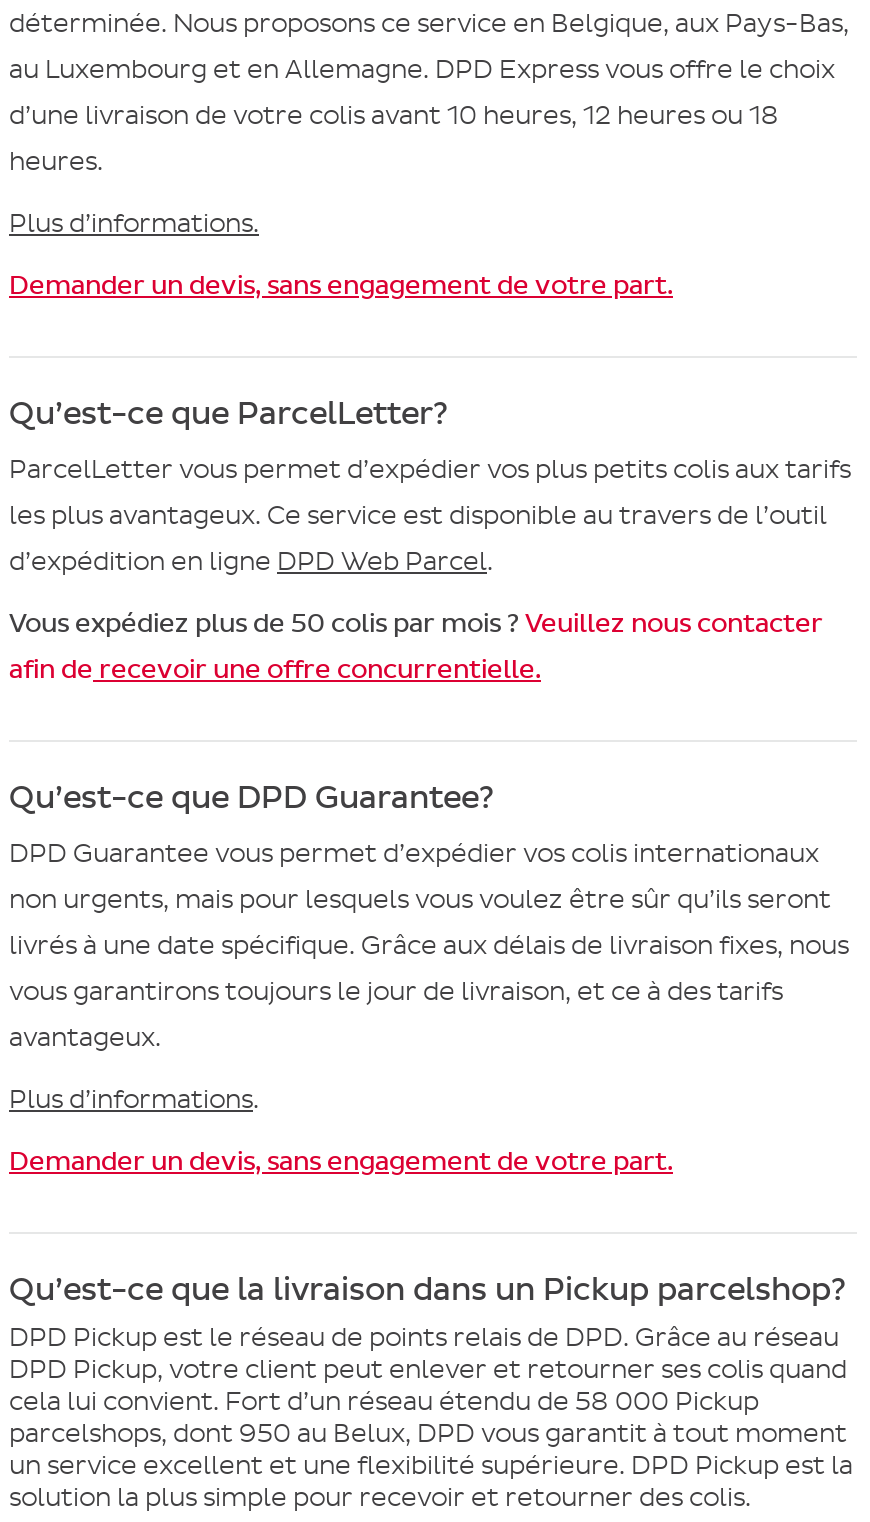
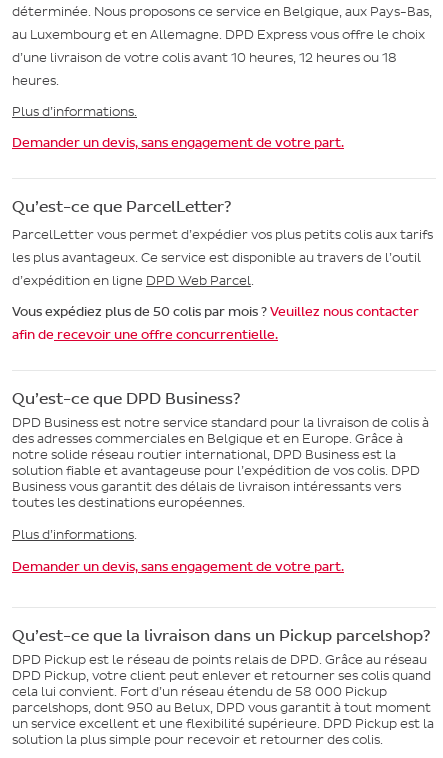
- Qu’est-ce que DPD Guarantee?
- DPD Guarantee vous permet d’expédier vos colis internationaux
- non urgents, mais pour lesquels vous voulez être sûr qu’ils seront
- livrés à une date spécifique. Grâce aux délais de livraison fixes, nous
- vous garantirons toujours le jour de livraison, et ce à des tarifs
- avantageux.
+ Qu’est-ce que DPD Business?
+ DPD Business est notre service standard pour la livraison de colis à
+ des adresses commerciales en Belgique et en Europe. Grâce à
+ notre solide réseau routier international, DPD Business est la
+ solution fiable et avantageuse pour l’expédition de vos colis. DPD
+ Business vous garantit des délais de livraison intéressants vers
+ toutes les destinations européennes.
